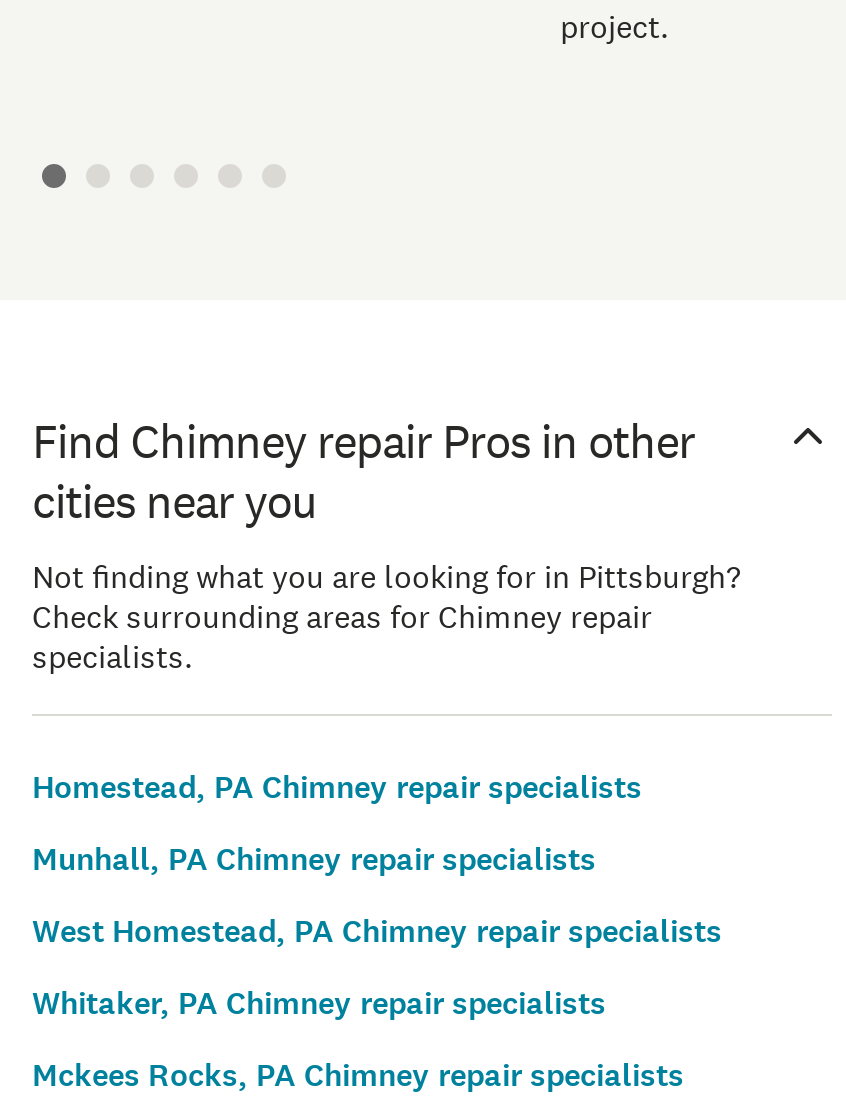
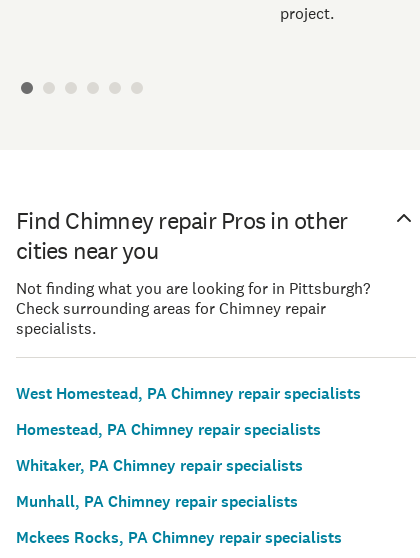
moved down: Homestead, PA Chimney repair specialists

moved down: Munhall, PA Chimney repair specialists

moved up: West Homestead, PA Chimney repair specialists

moved up: Whitaker, PA Chimney repair specialists
